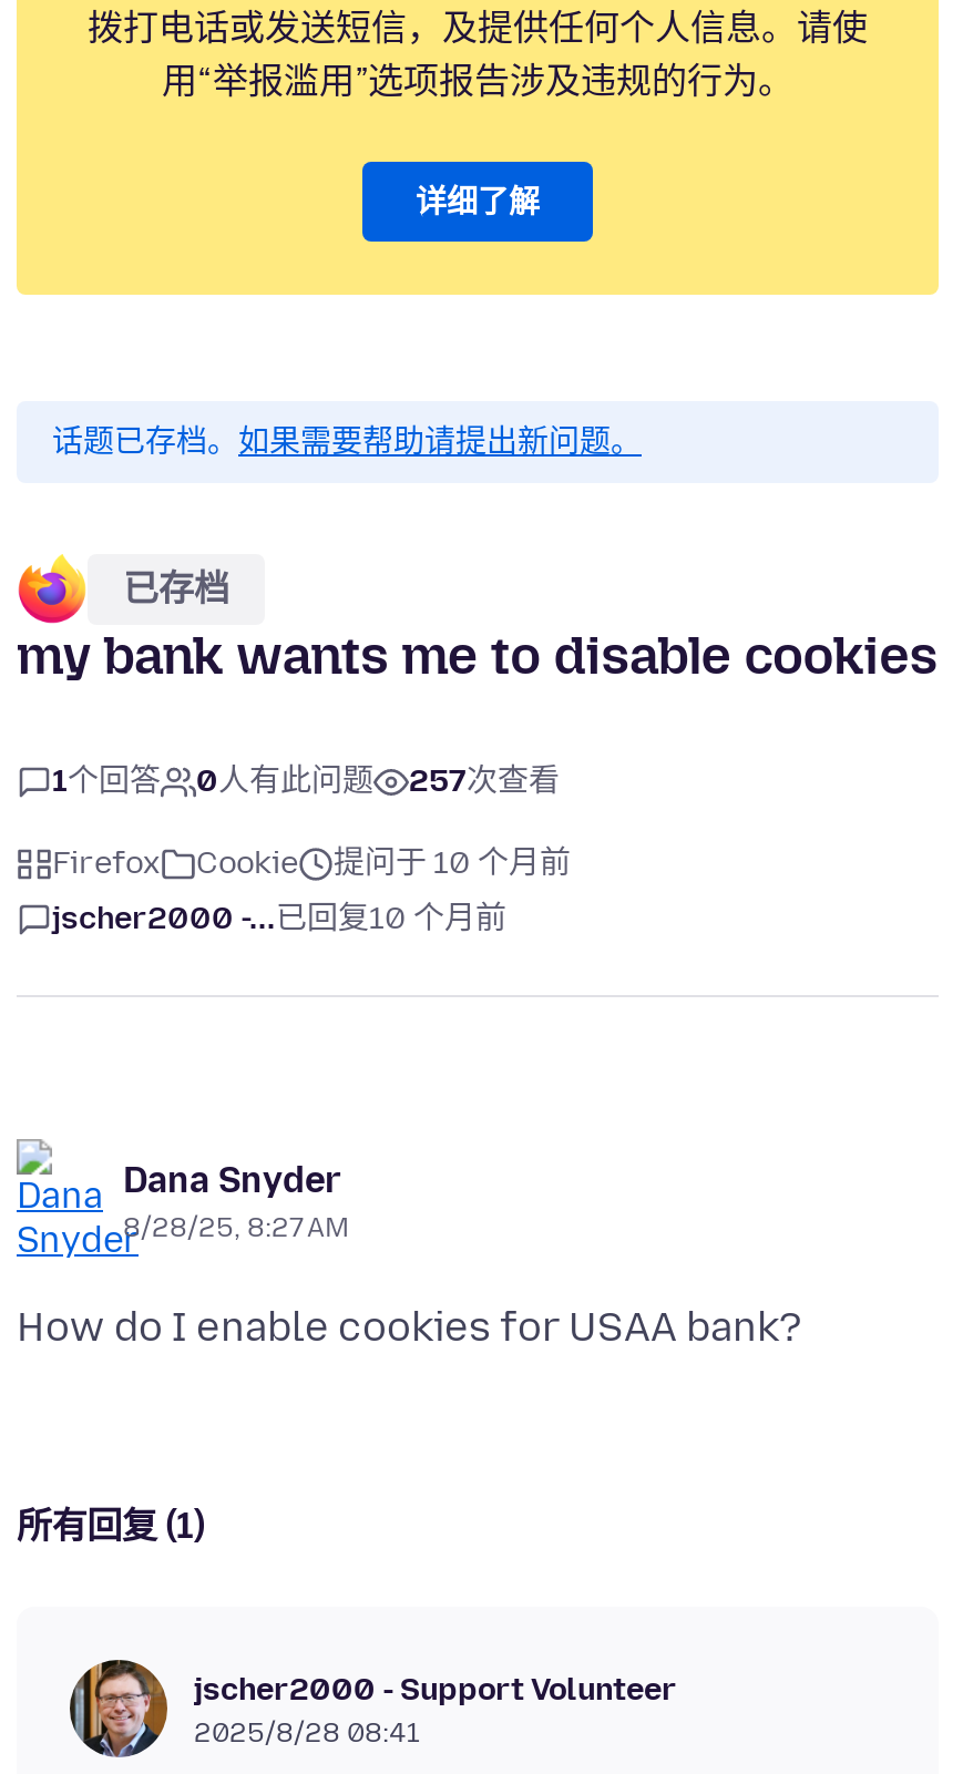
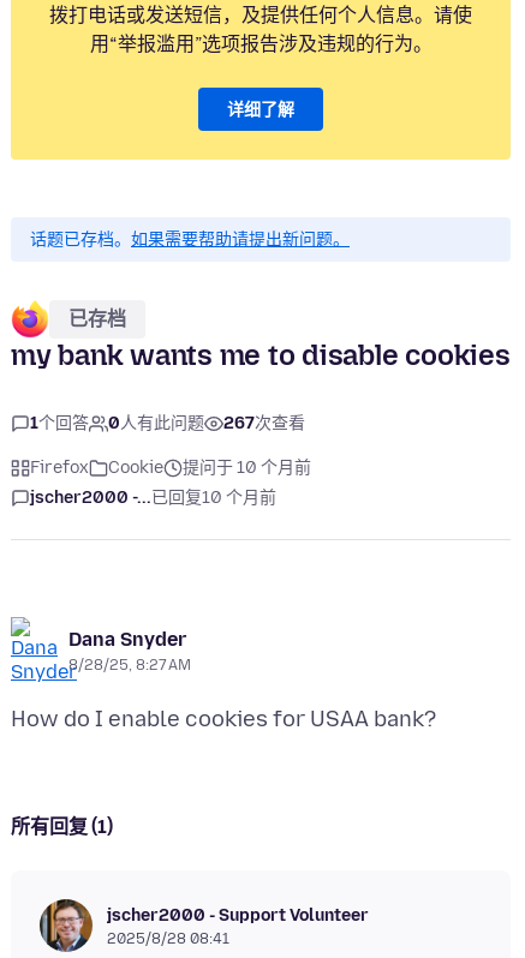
- 1个回答 0人有此问题 257次查看
+ 1个回答 0人有此问题 267次查看
